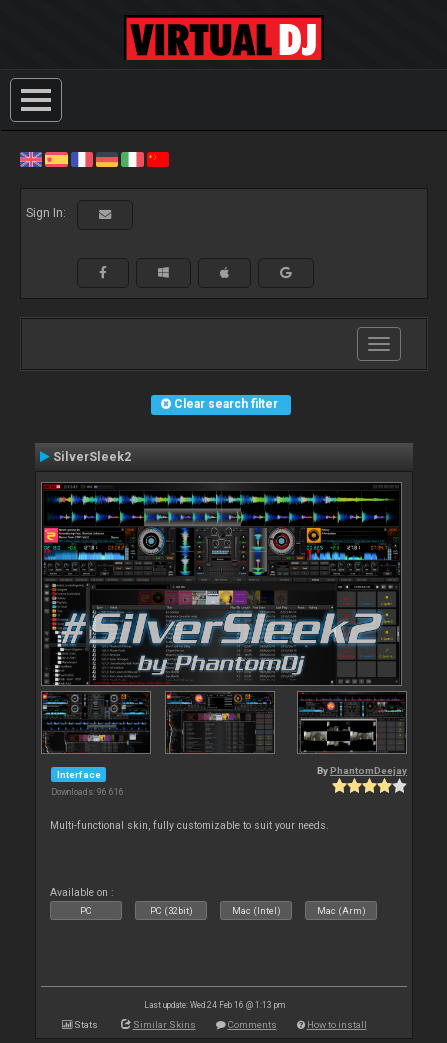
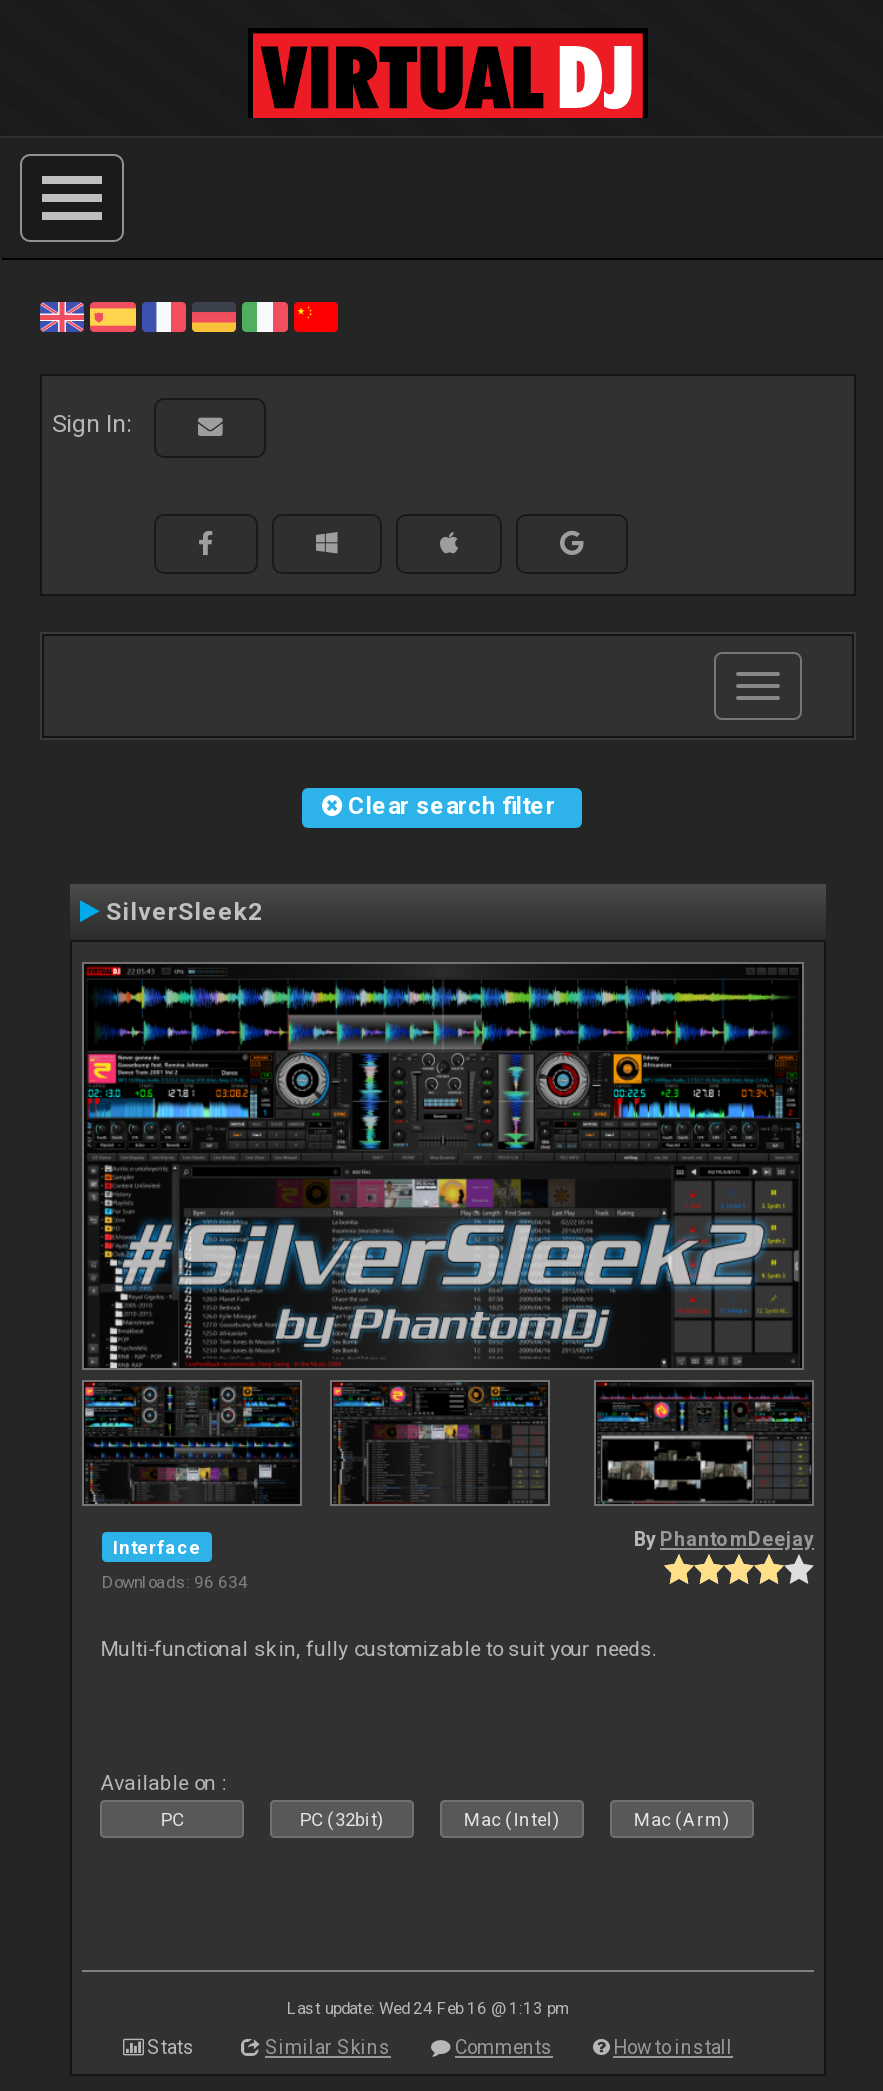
- Downloads: 96 616
+ Downloads: 96 634
